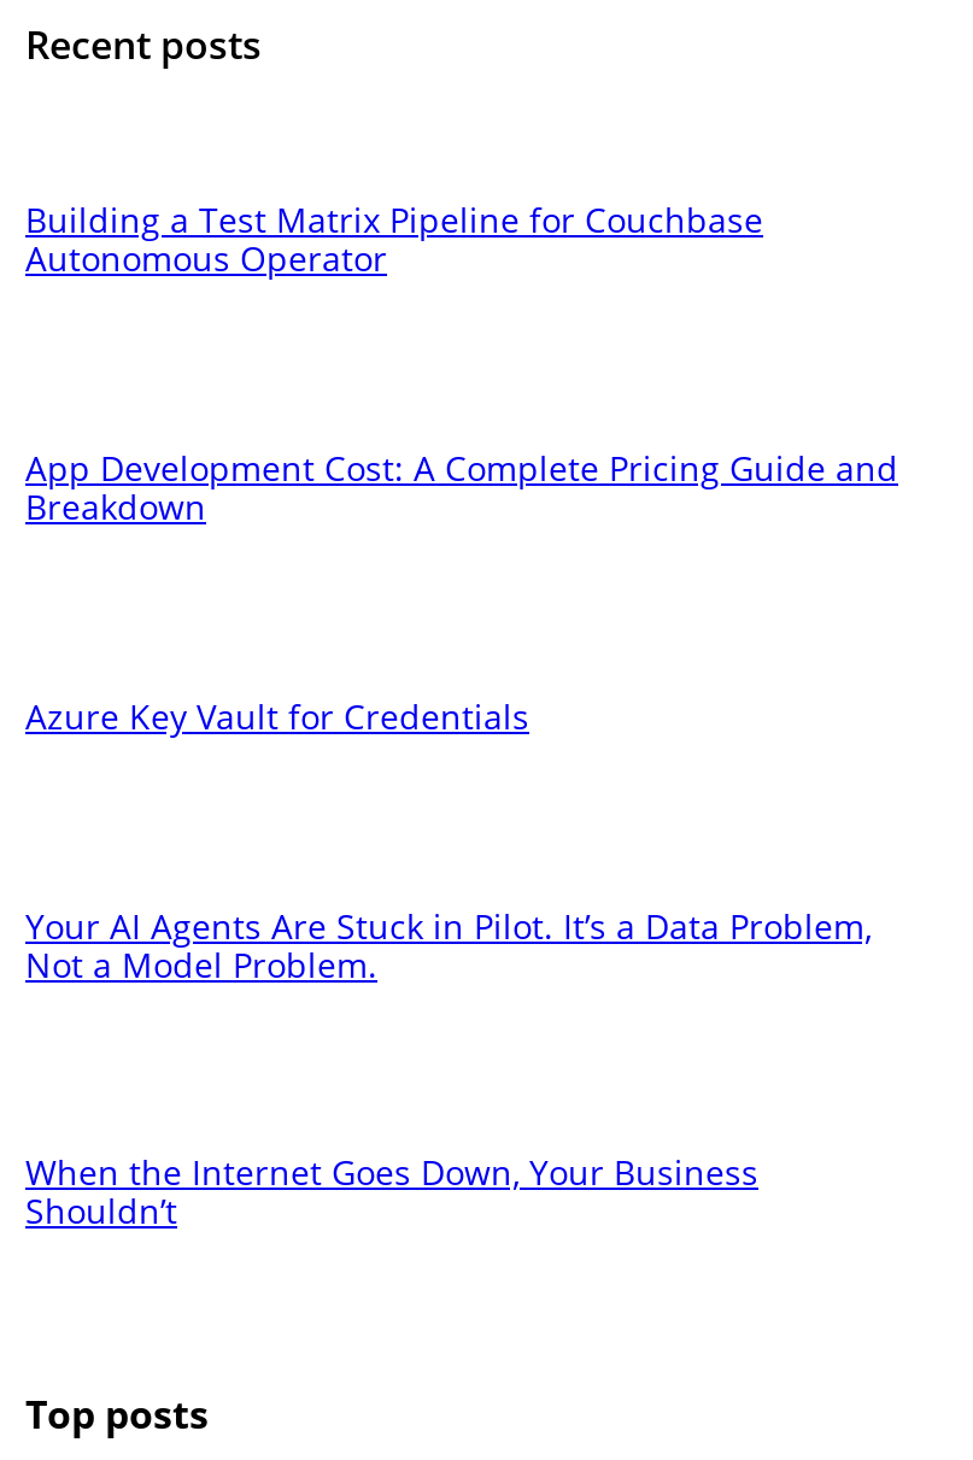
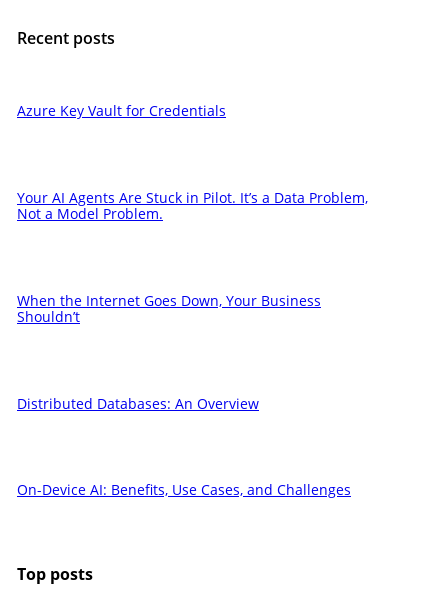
- Building a Test Matrix Pipeline for Couchbase
- Autonomous Operator

- App Development Cost: A Complete Pricing Guide and
- Breakdown

moved up: Azure Key Vault for Credentials | Your AI Agents Are Stuck in Pilot. It’s a Data Problem, | Not a Model Problem. | When the Internet Goes Down, Your Business | Shouldn’t

+ Distributed Databases: An Overview

+ On-Device AI: Benefits, Use Cases, and Challenges
